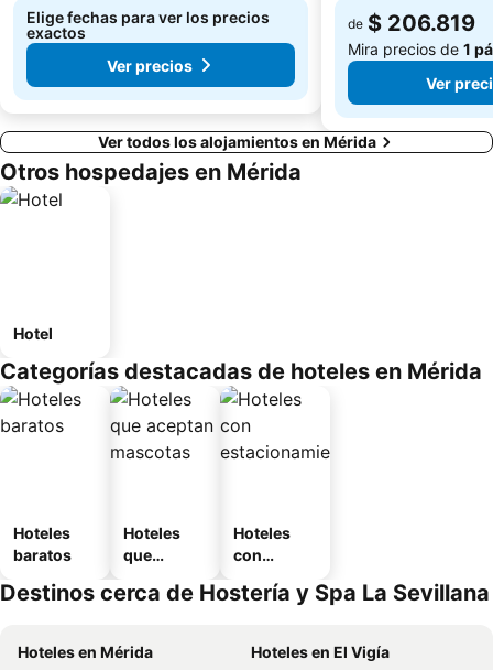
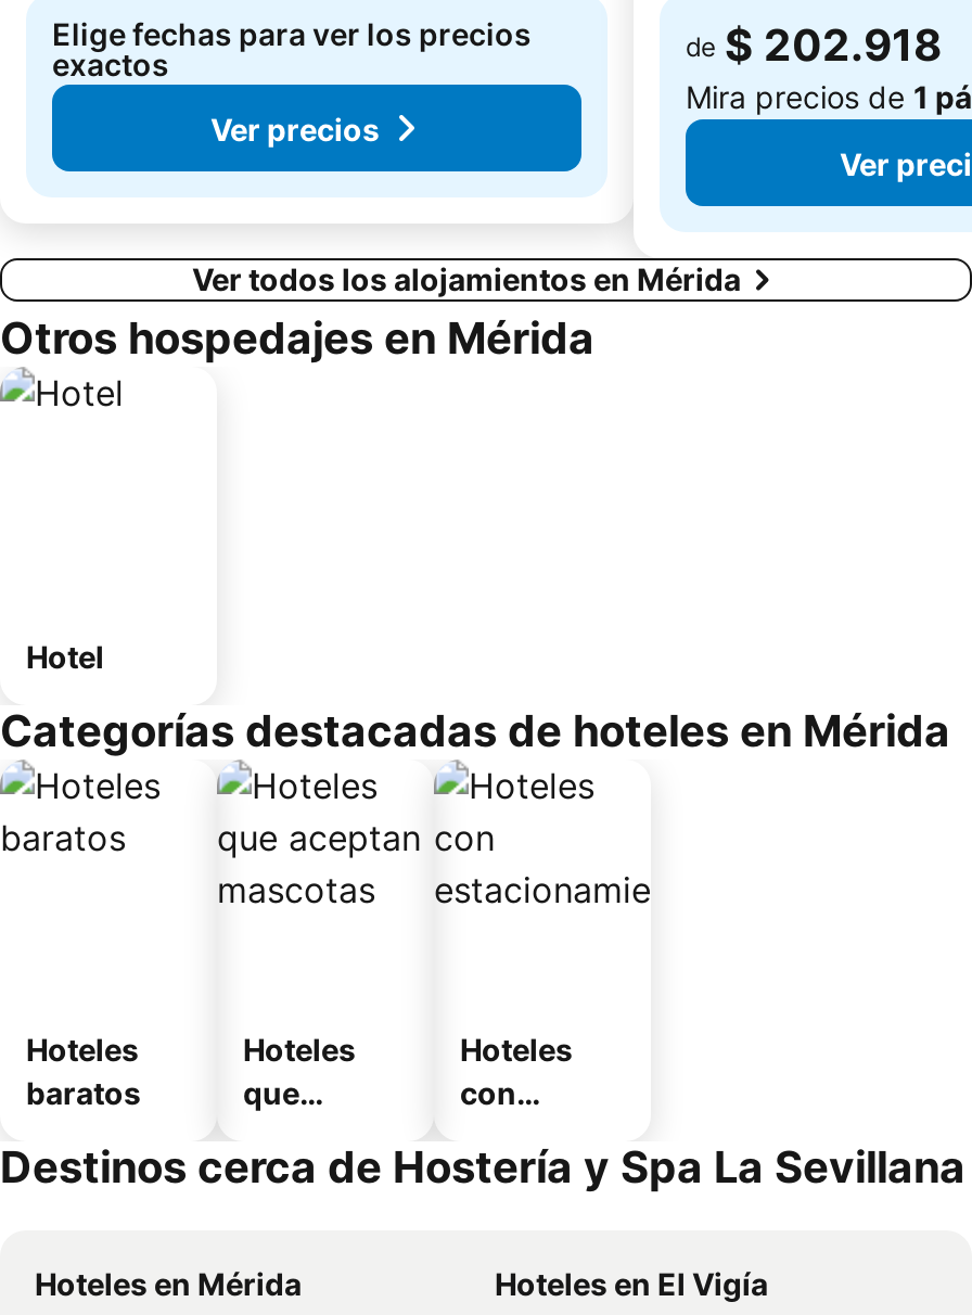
- de $ 206.819
+ de $ 202.918
